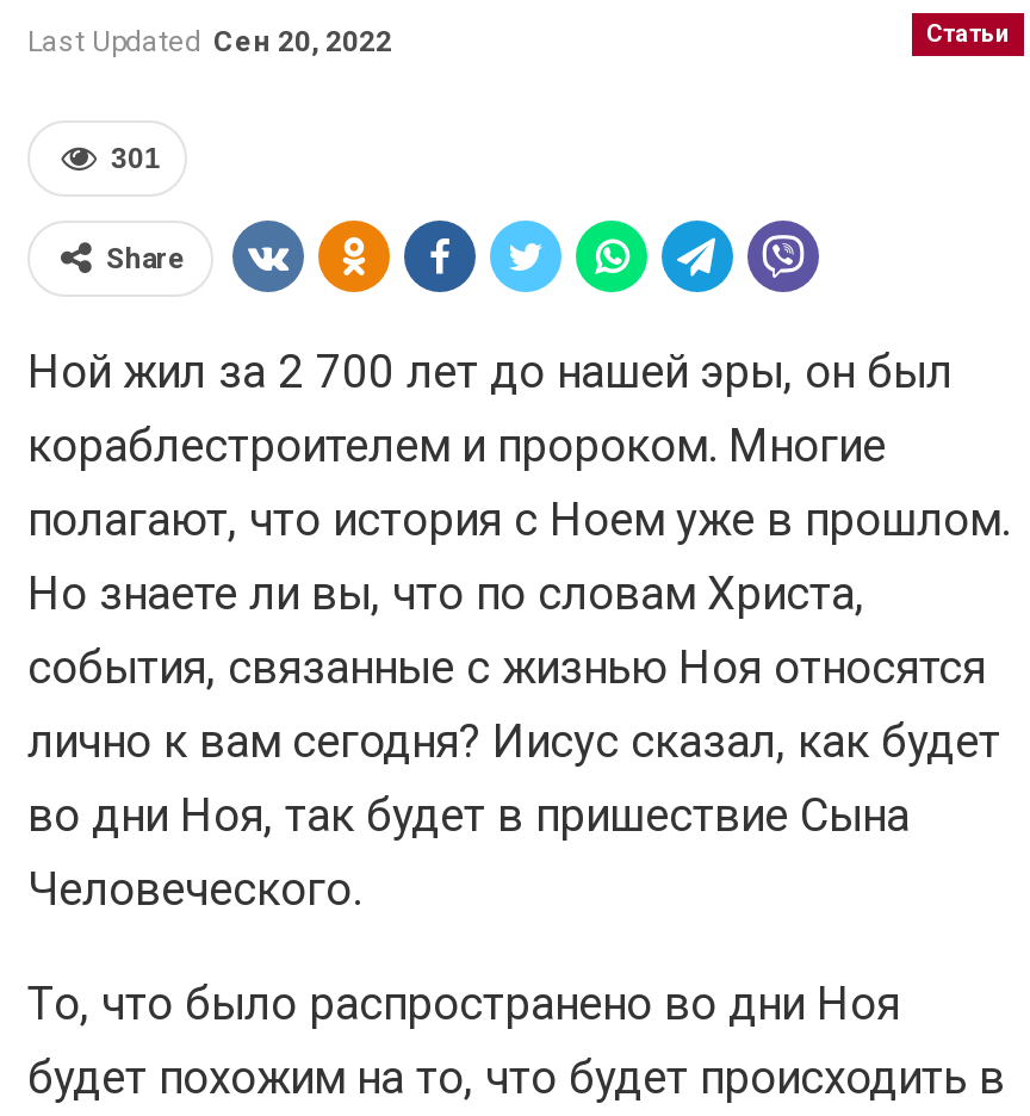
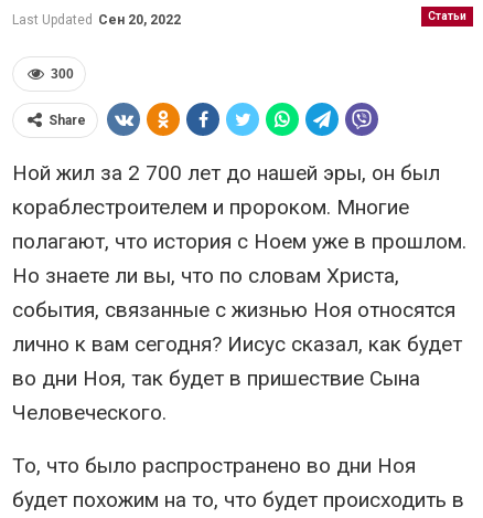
- 301
+ 300
